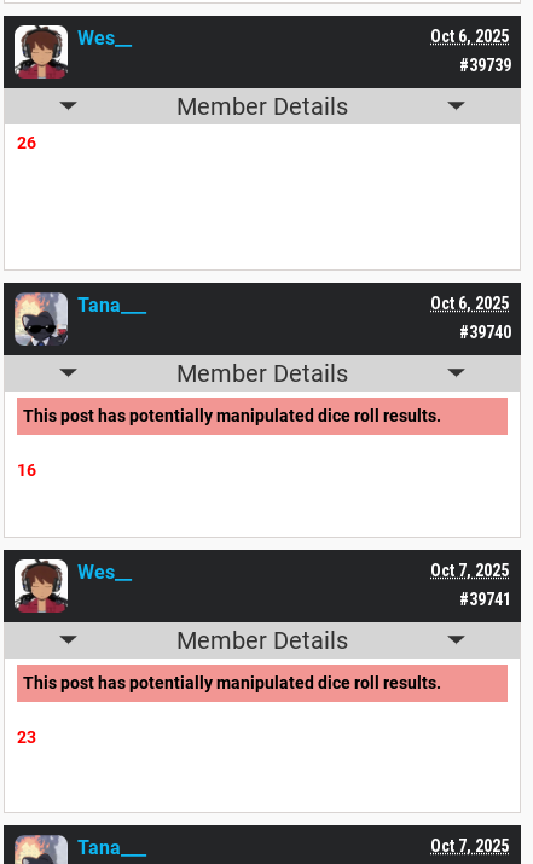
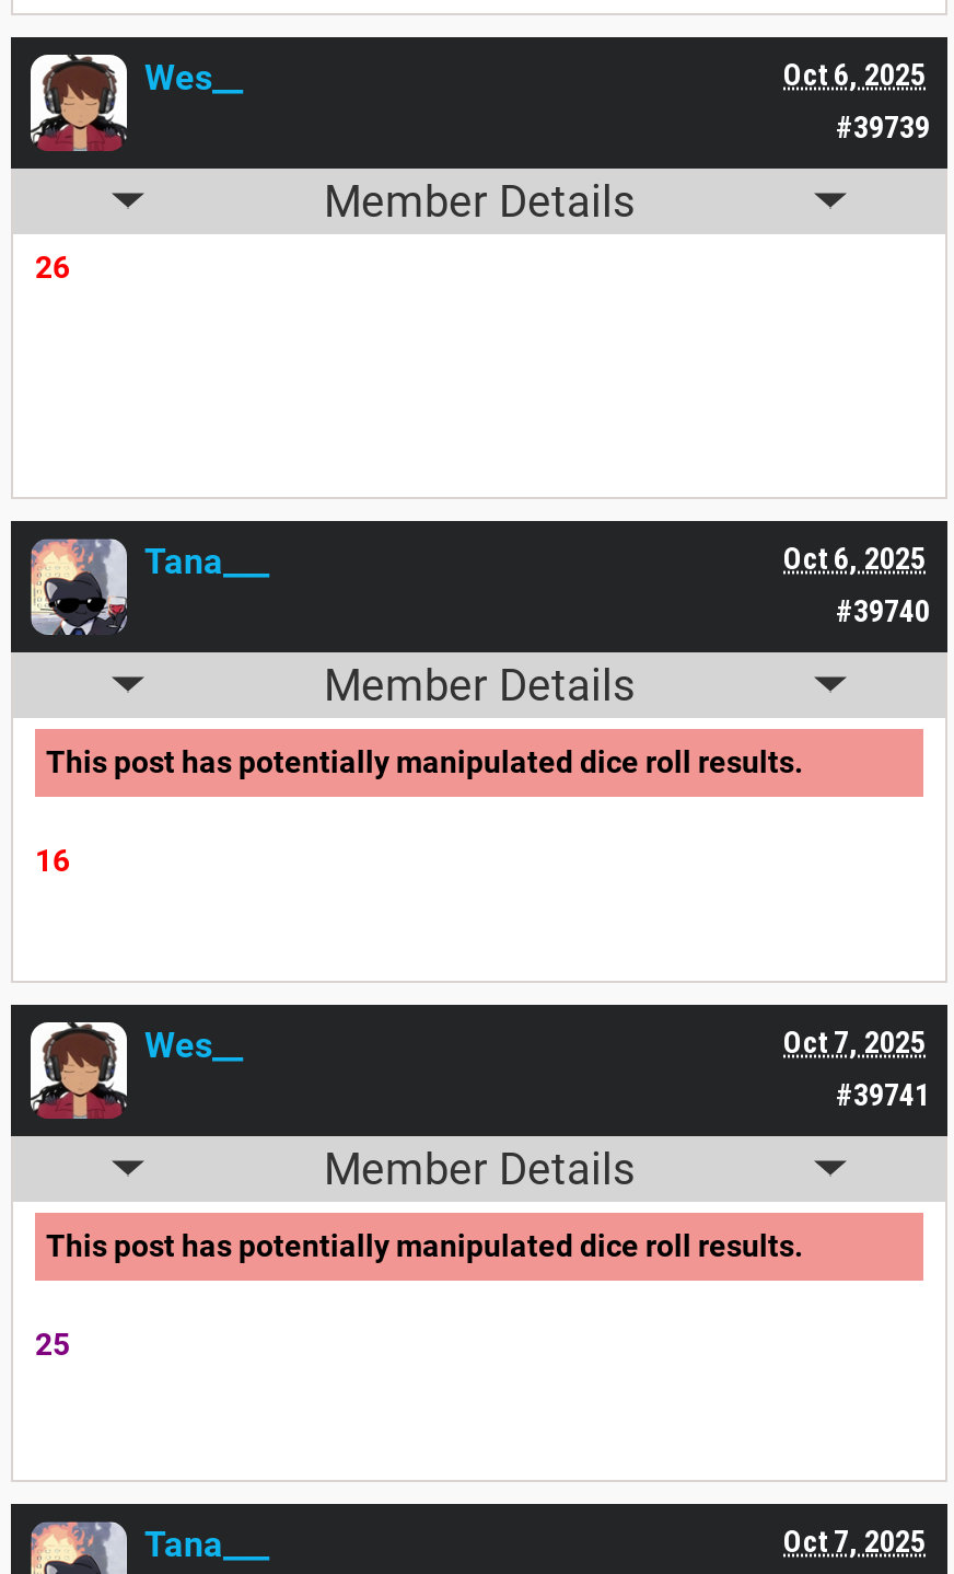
- 23
+ 25
